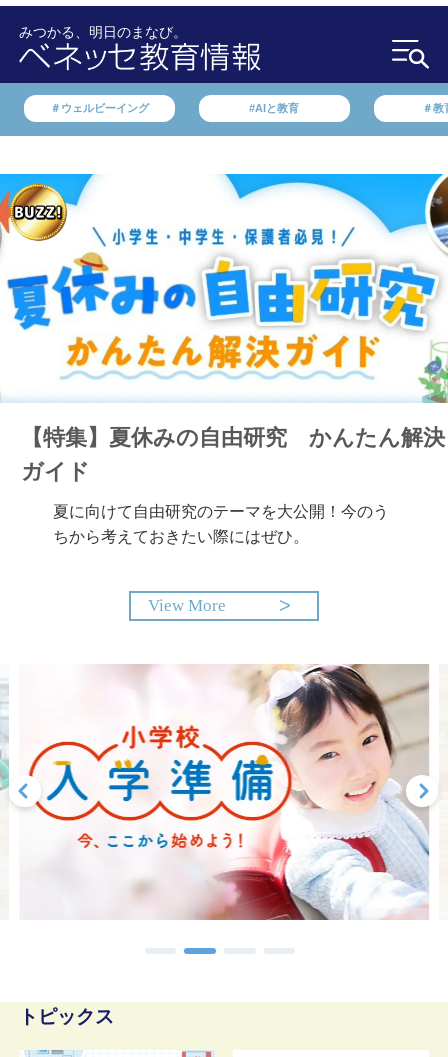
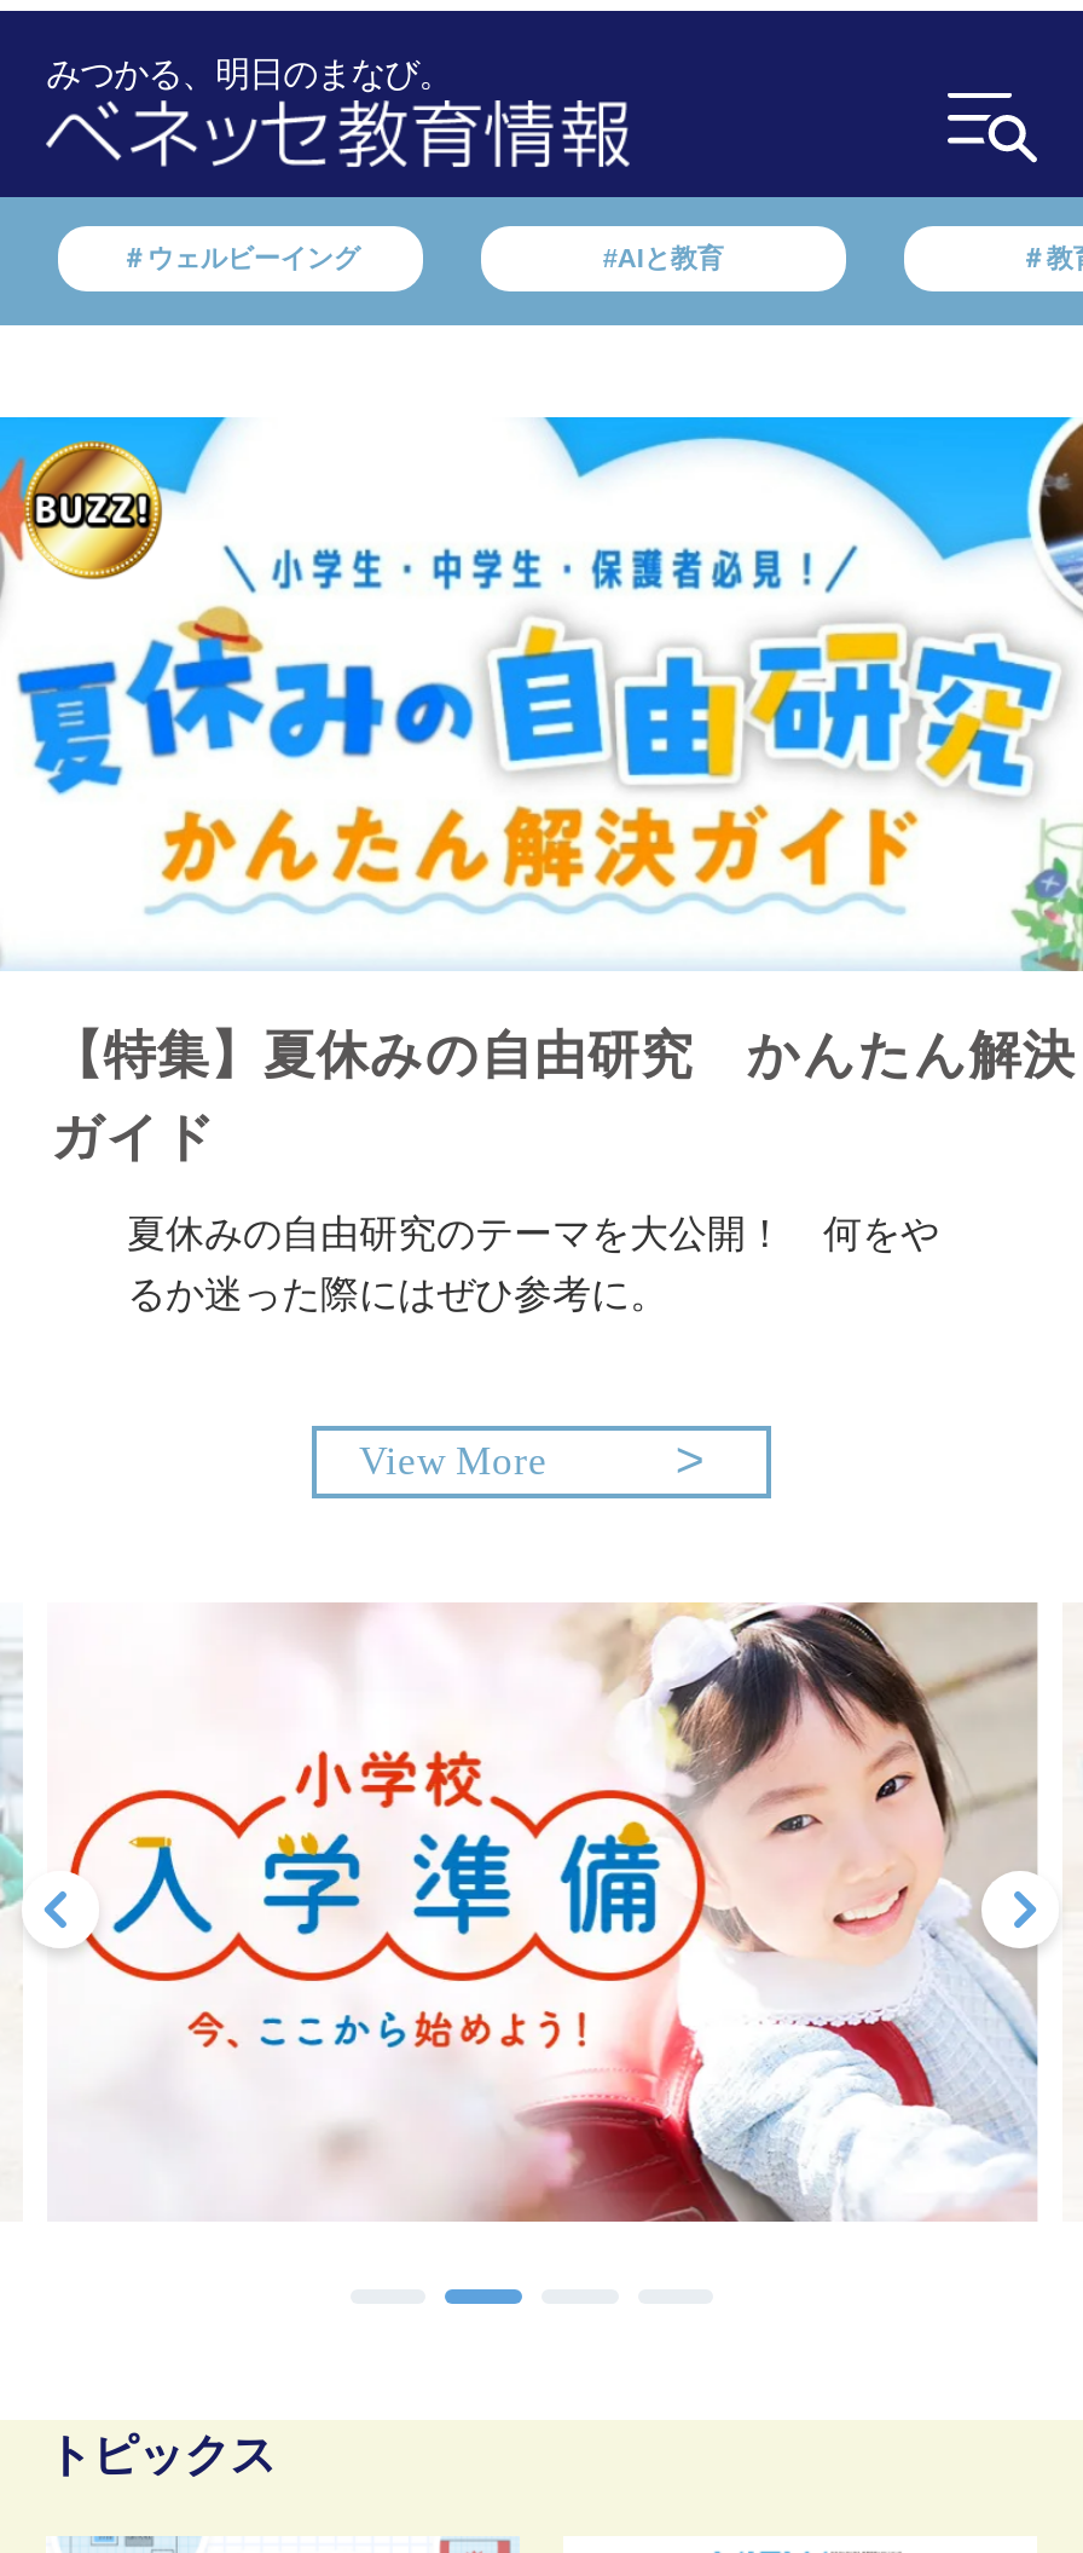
- 夏に向けて自由研究のテーマを大公開！今のう
+ 夏休みの自由研究のテーマを大公開！ 何をや

- ちから考えておきたい際にはぜひ。
+ るか迷った際にはぜひ参考に。
